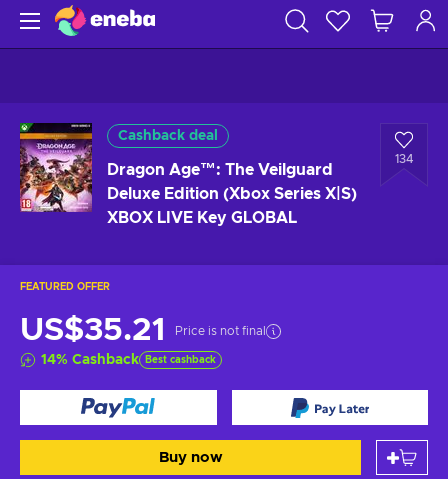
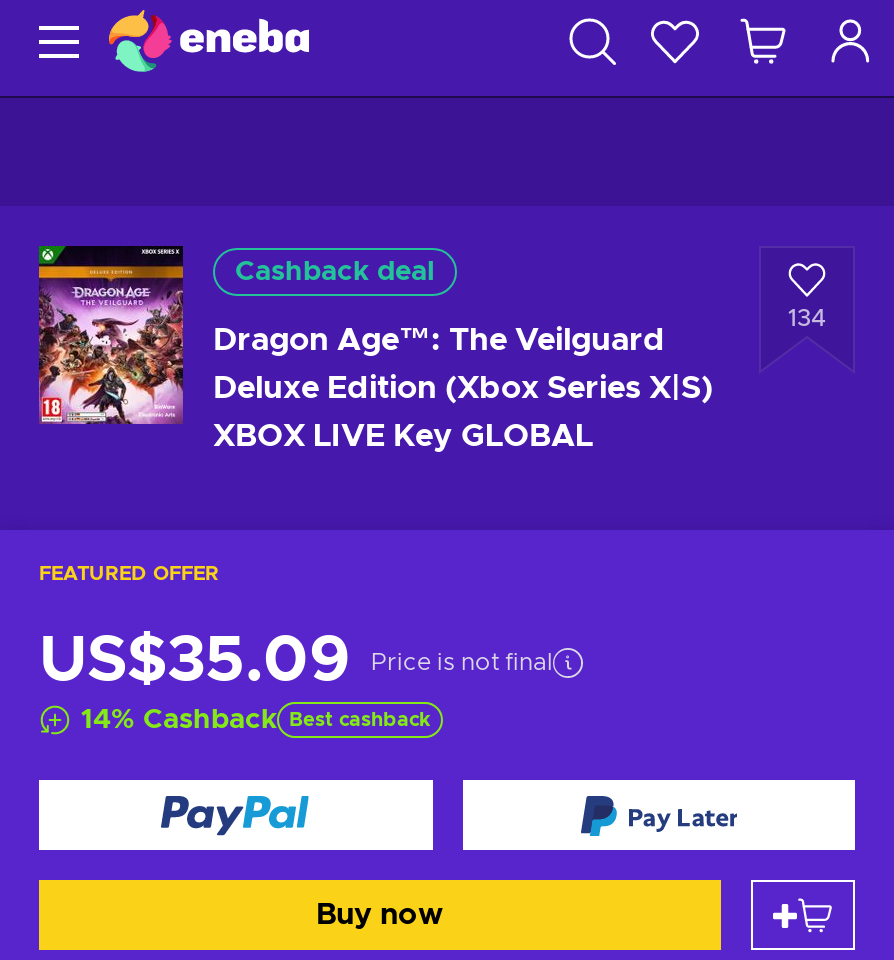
- US$35.21 Price is not final
+ US$35.09 Price is not final
